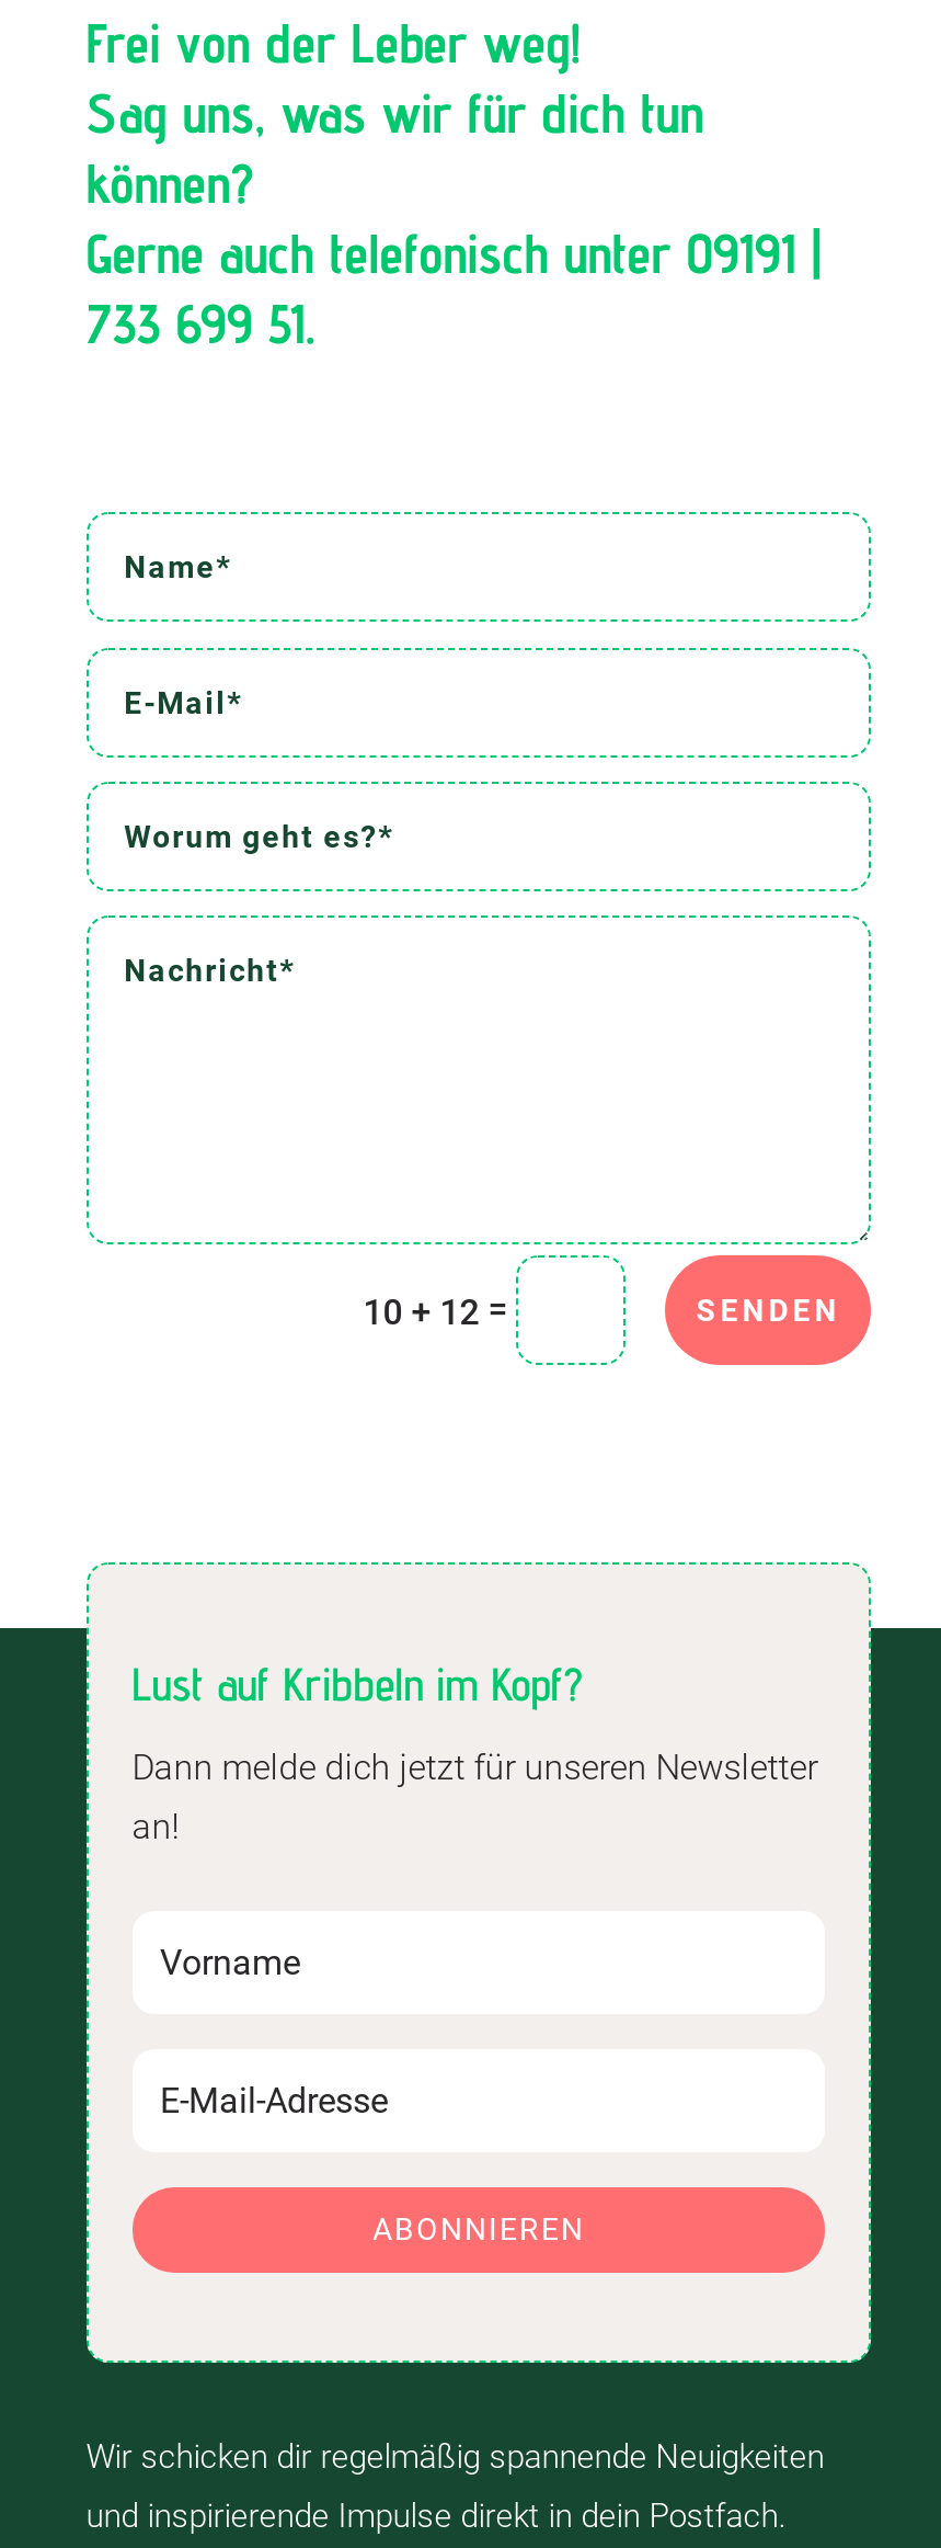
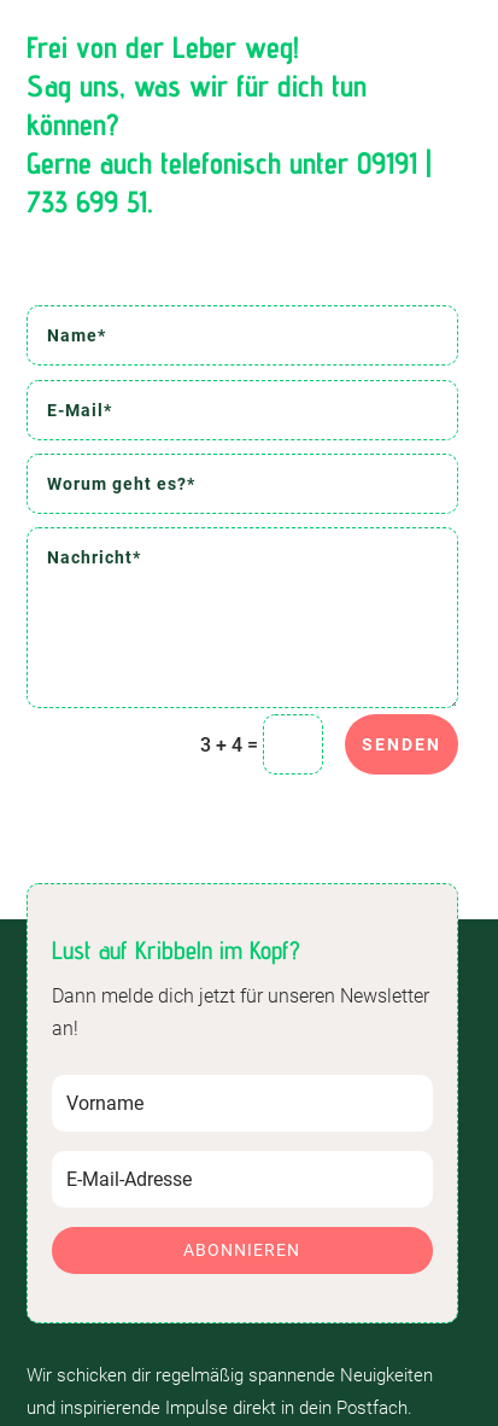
- 10 + 12 =
+ 3 + 4 =
